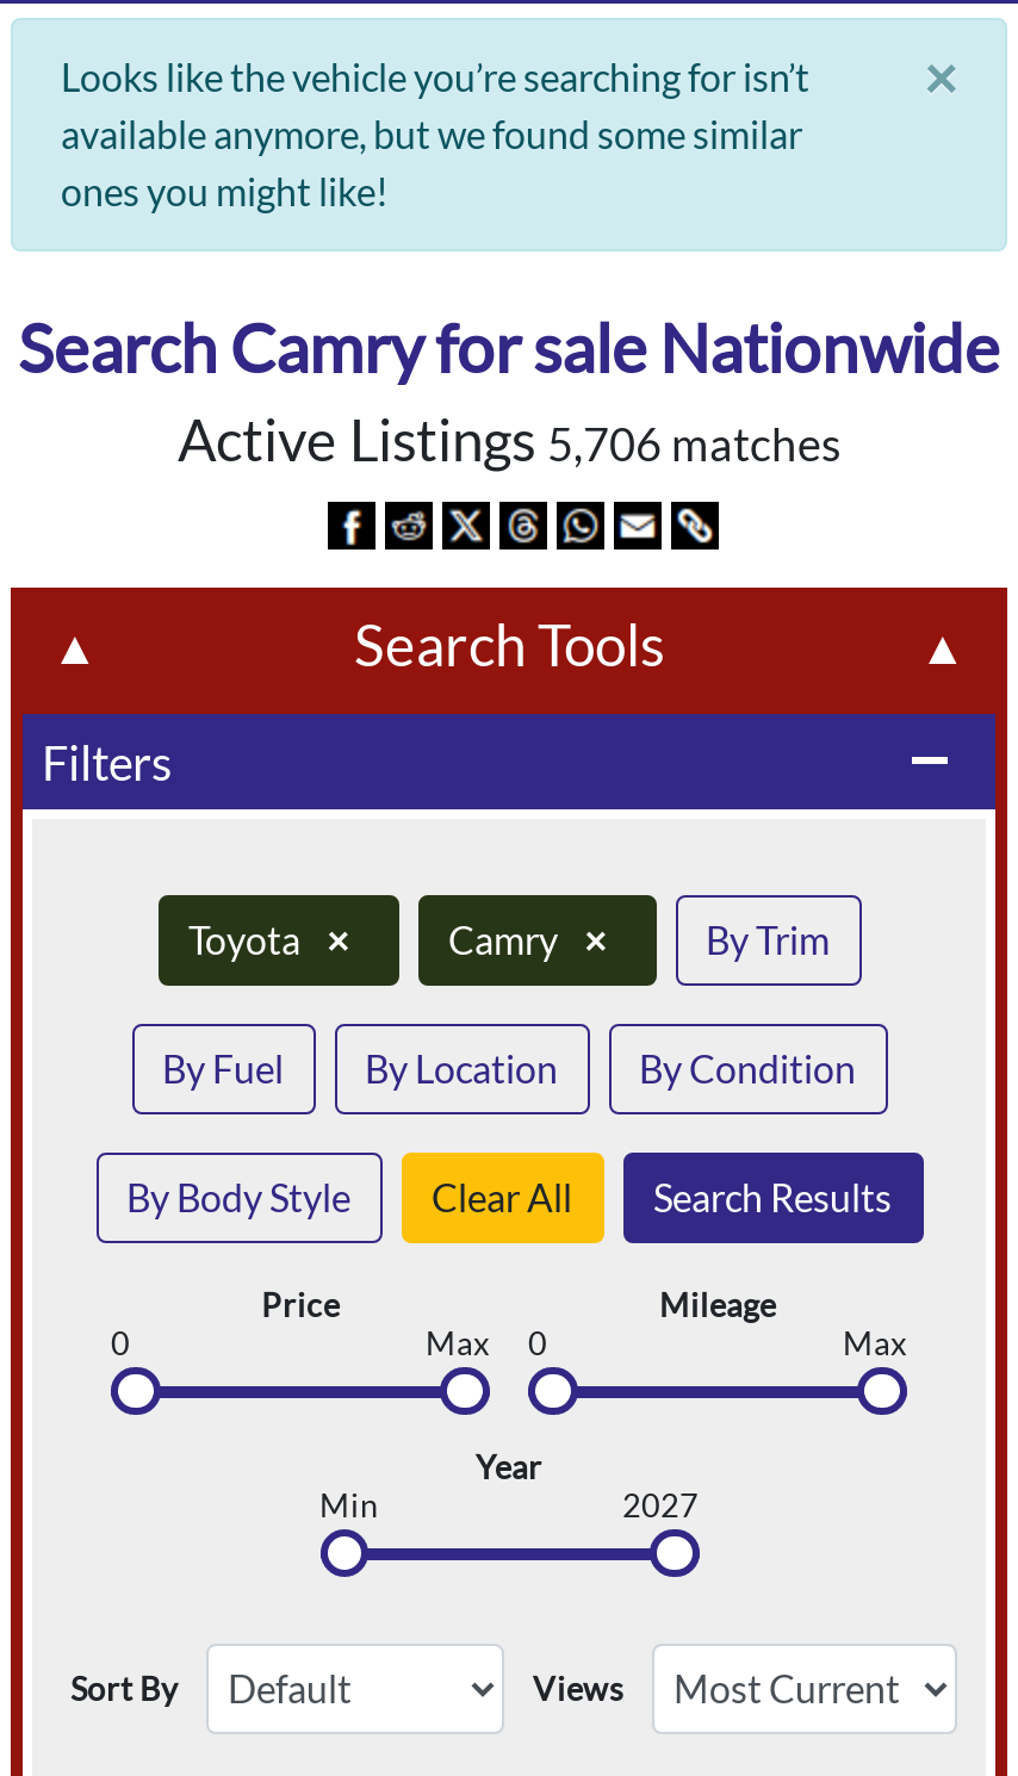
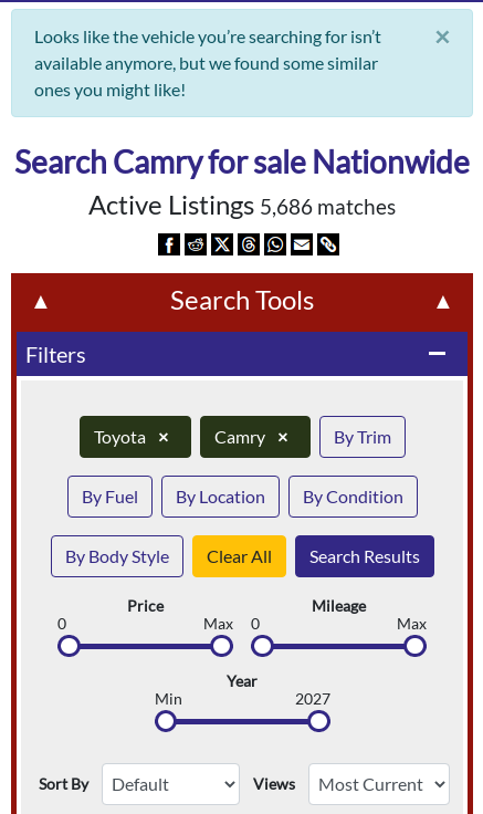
- Active Listings 5,706 matches
+ Active Listings 5,686 matches
